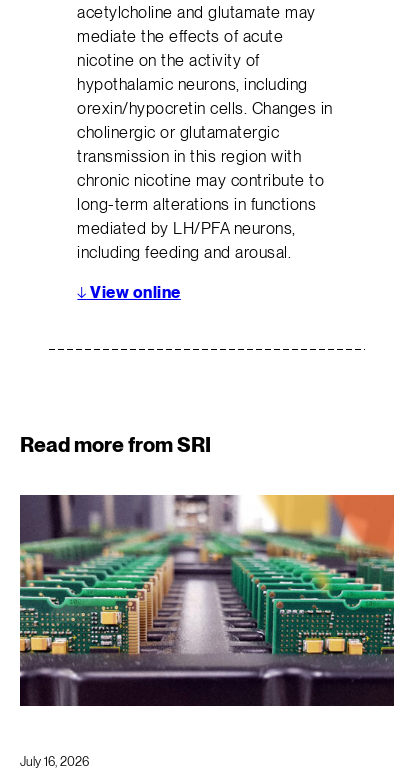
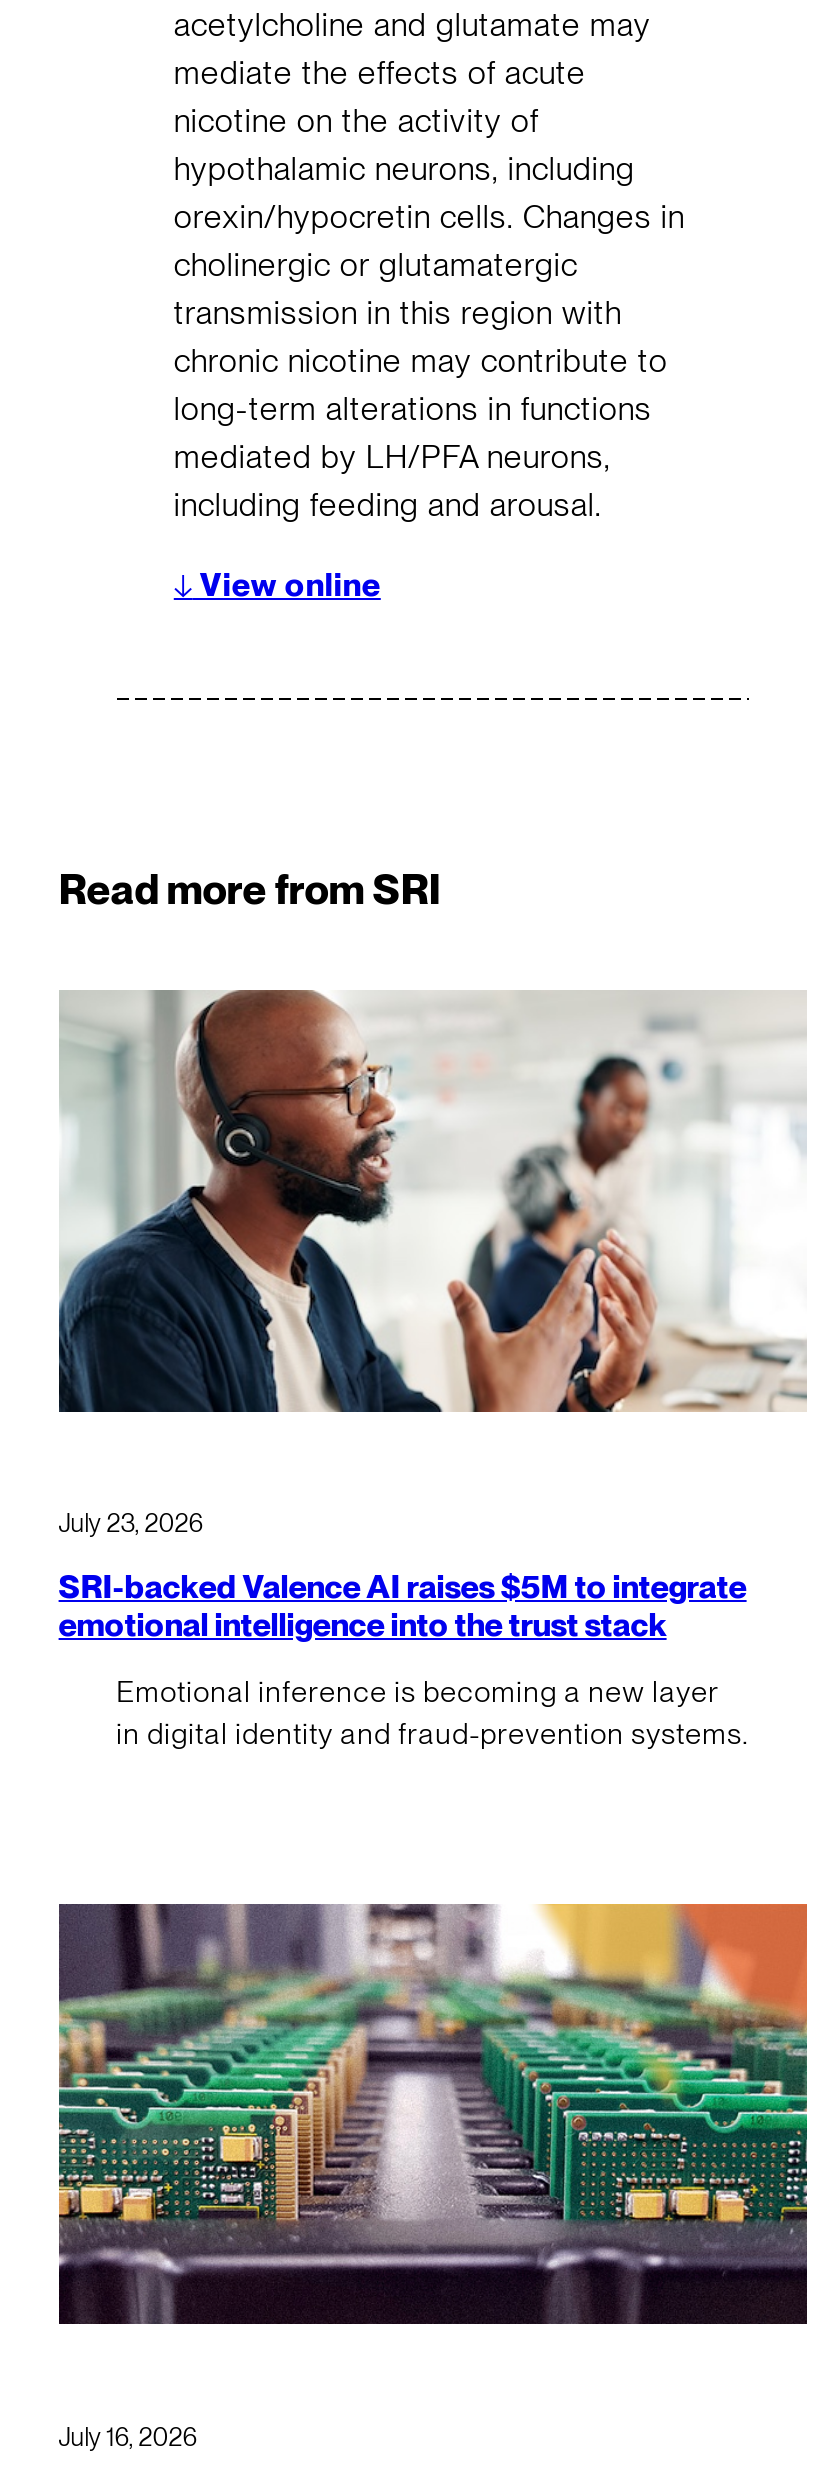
+ July 23, 2026
+ SRI-backed Valence AI raises $5M to integrate
+ emotional intelligence into the trust stack
+ Emotional inference is becoming a new layer
+ in digital identity and fraud-prevention systems.

+ [image]
